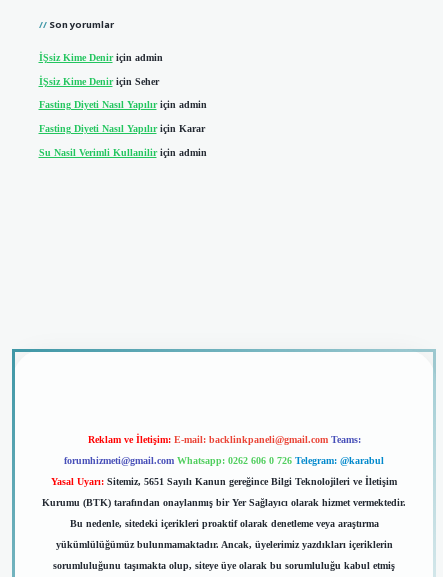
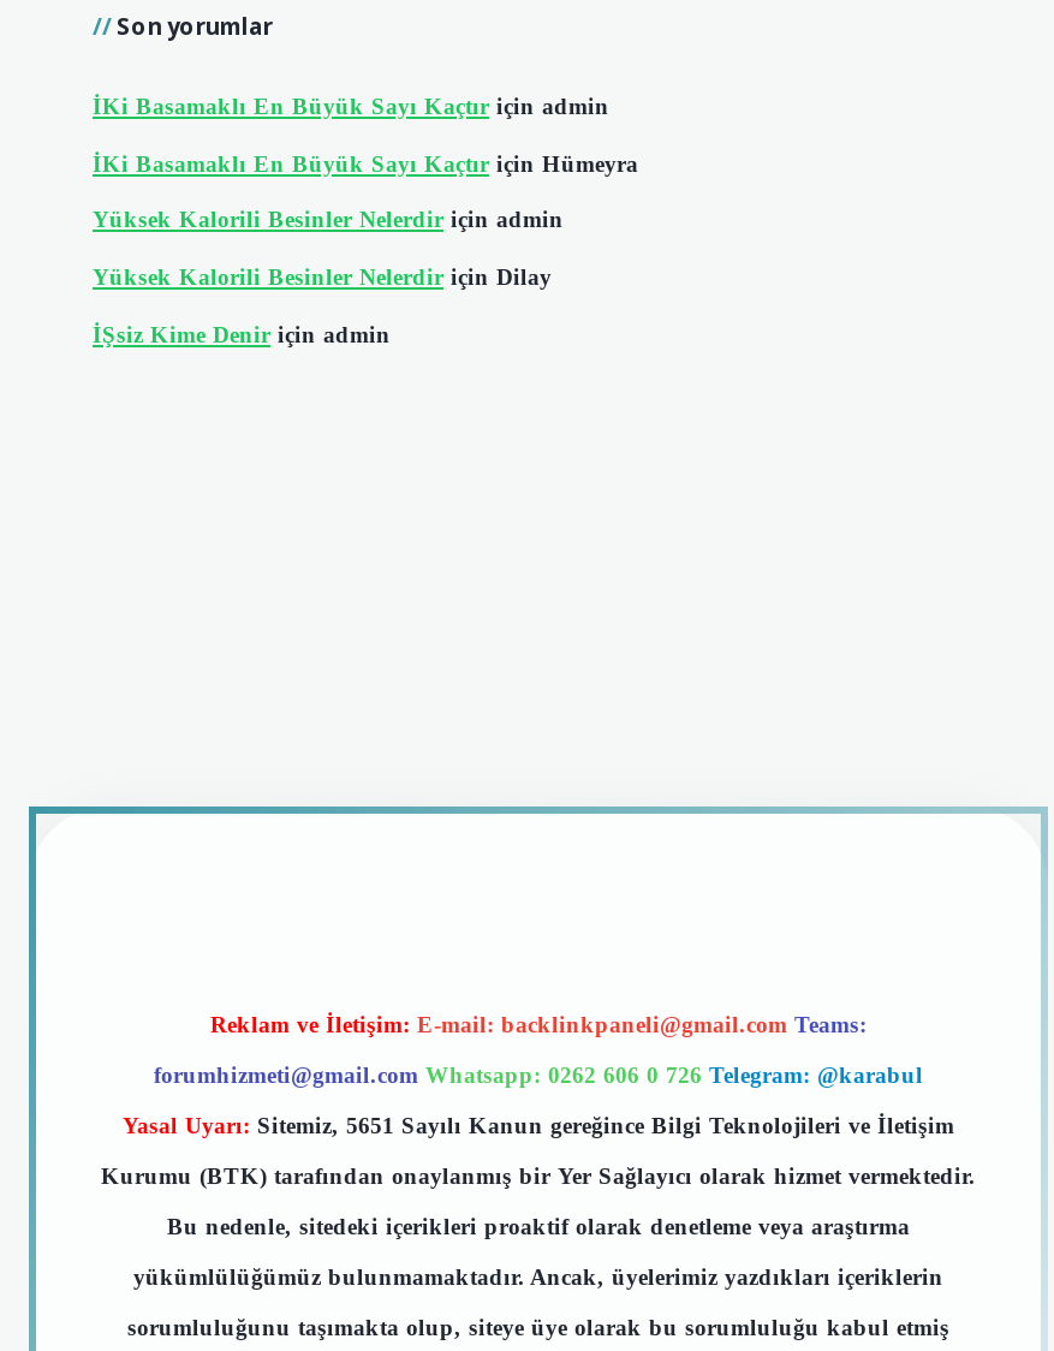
+ İKi Basamaklı En Büyük Sayı Kaçtır için admin
+ İKi Basamaklı En Büyük Sayı Kaçtır için Hümeyra
+ Yüksek Kalorili Besinler Nelerdir için admin
+ Yüksek Kalorili Besinler Nelerdir için Dilay

moved down: İŞsiz Kime Denir için admin

- İŞsiz Kime Denir için Seher
- Fasting Diyeti Nasıl Yapılır için admin
- Fasting Diyeti Nasıl Yapılır için Karar
- Su Nasil Verimli Kullanilir için admin
